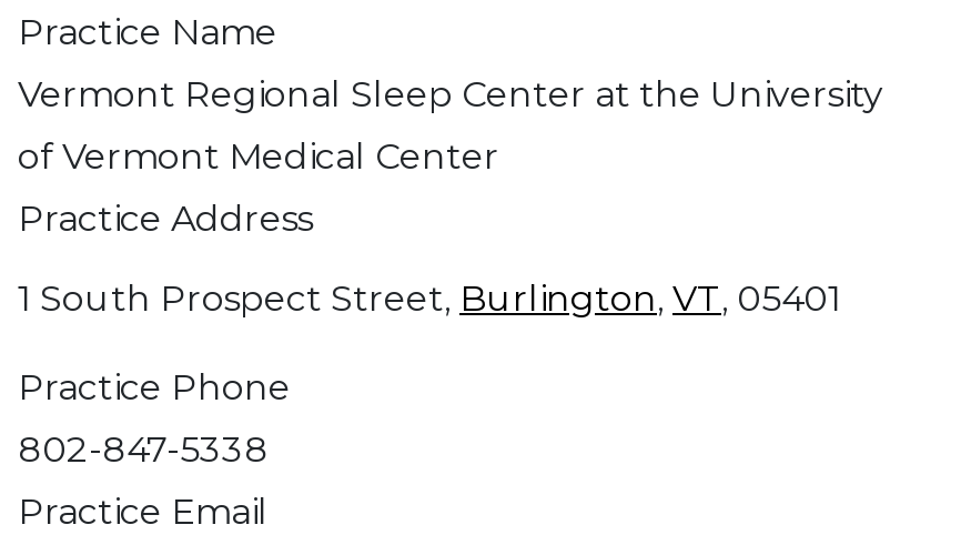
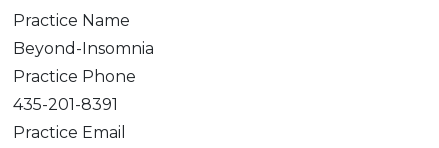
- Vermont Regional Sleep Center at the University
- of Vermont Medical Center
- Practice Address
- 1 South Prospect Street, Burlington, VT, 05401
+ Beyond-Insomnia

- 802-847-5338
+ 435-201-8391
